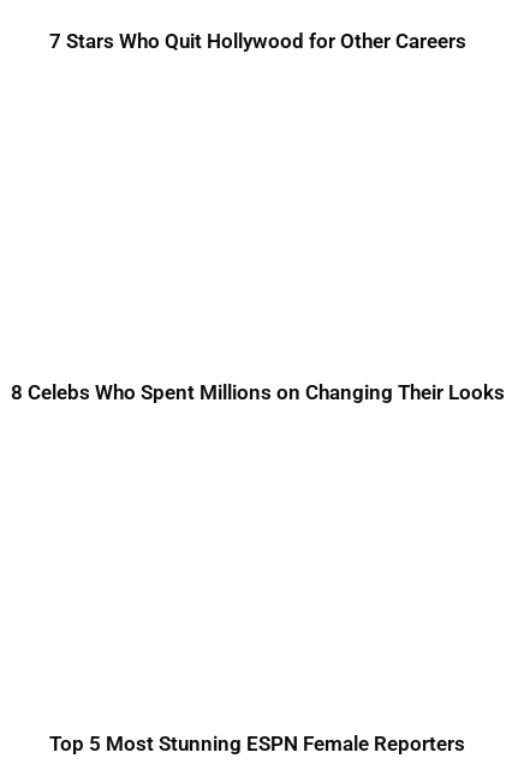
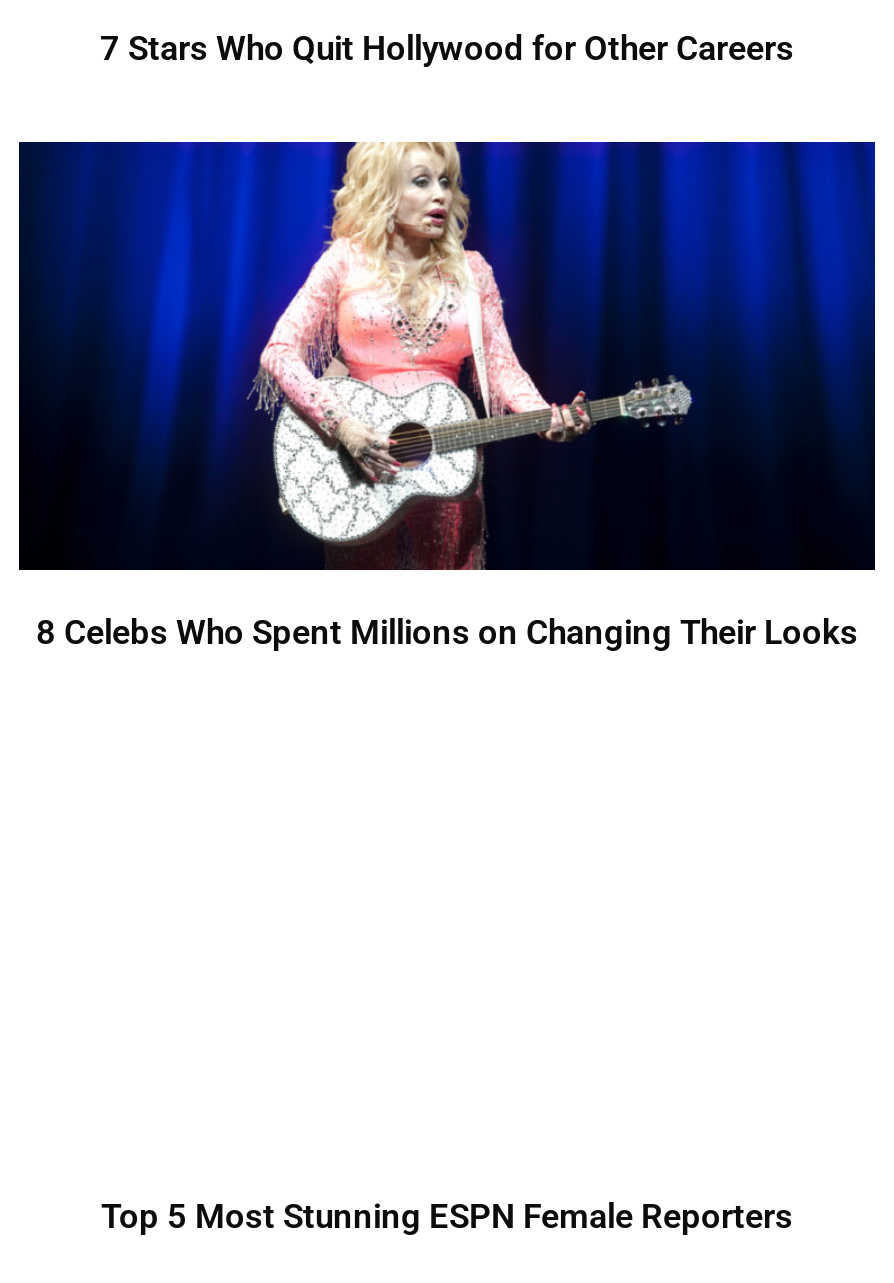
+ [image]
